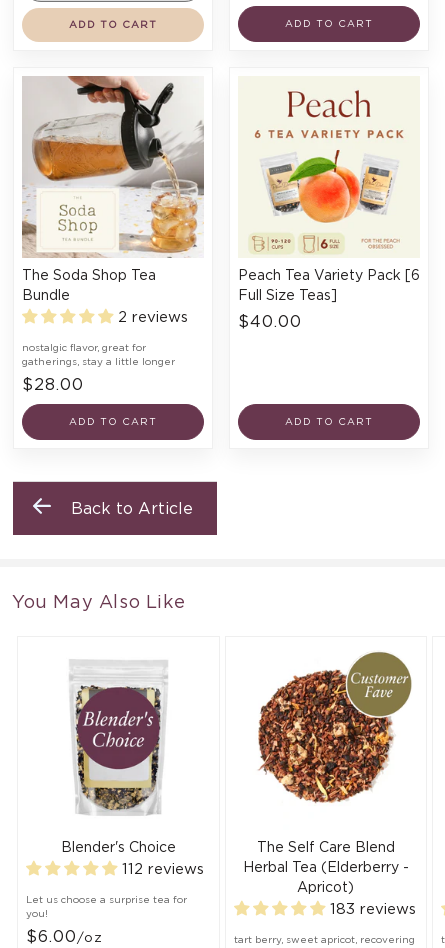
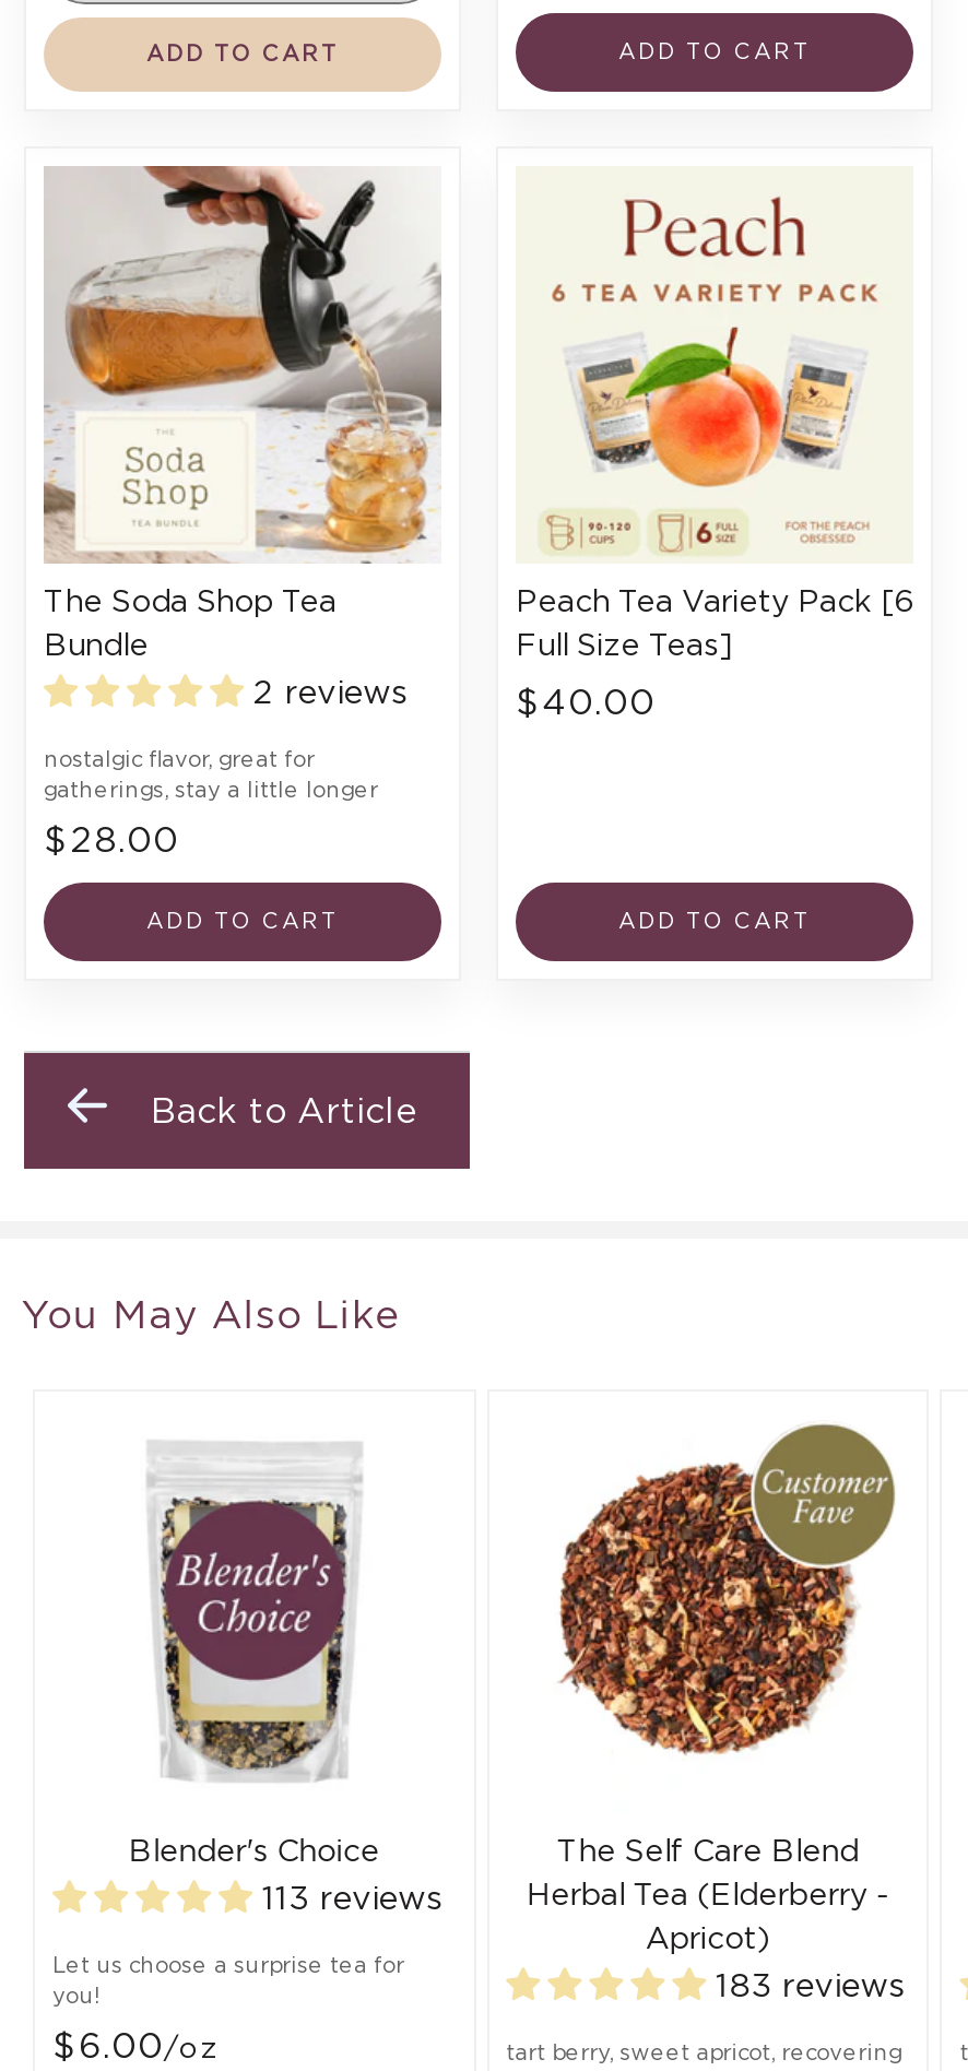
- 112 reviews
+ 113 reviews
